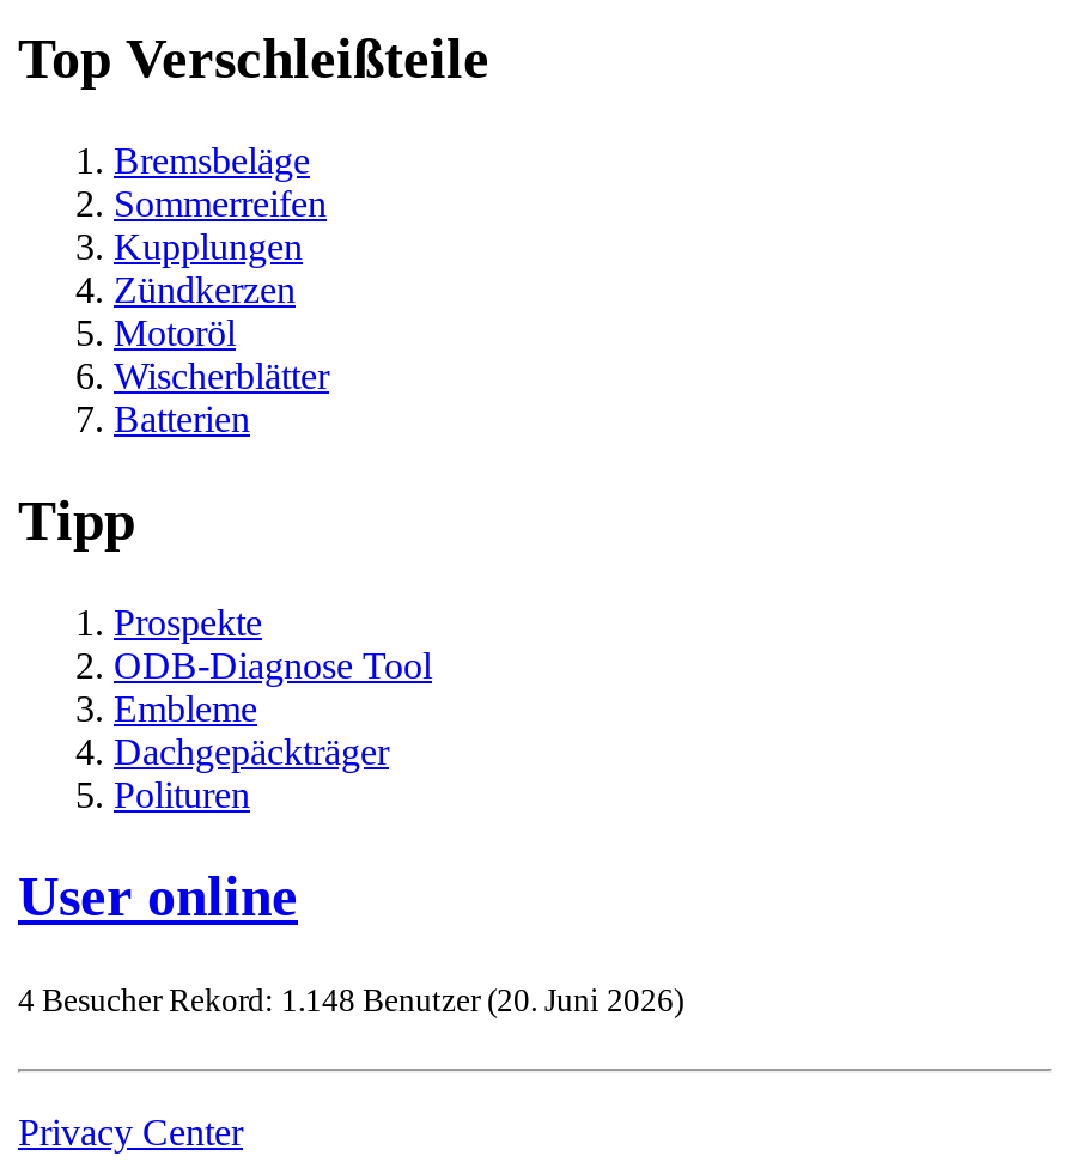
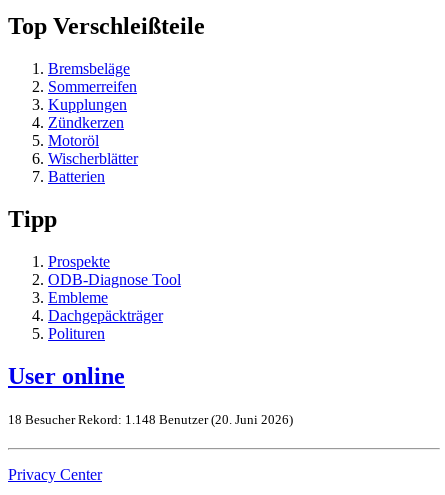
- 4 Besucher Rekord: 1.148 Benutzer (20. Juni 2026)
+ 18 Besucher Rekord: 1.148 Benutzer (20. Juni 2026)
